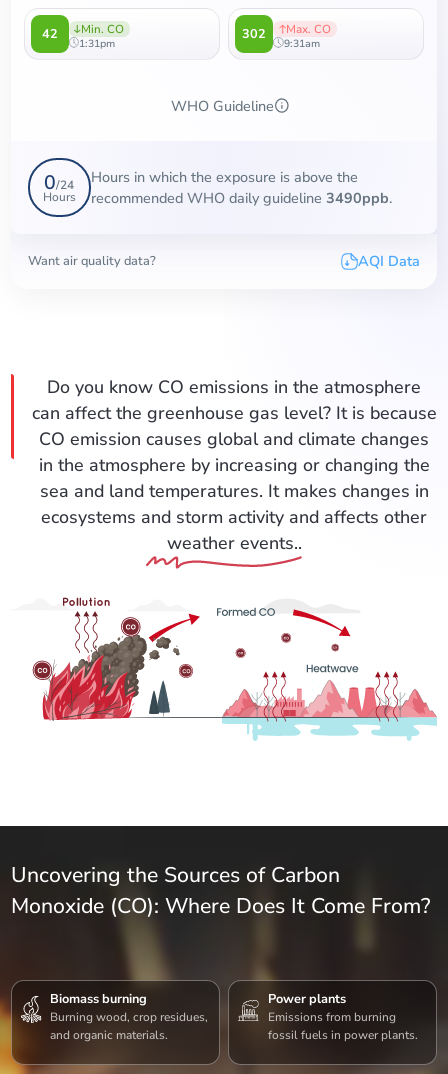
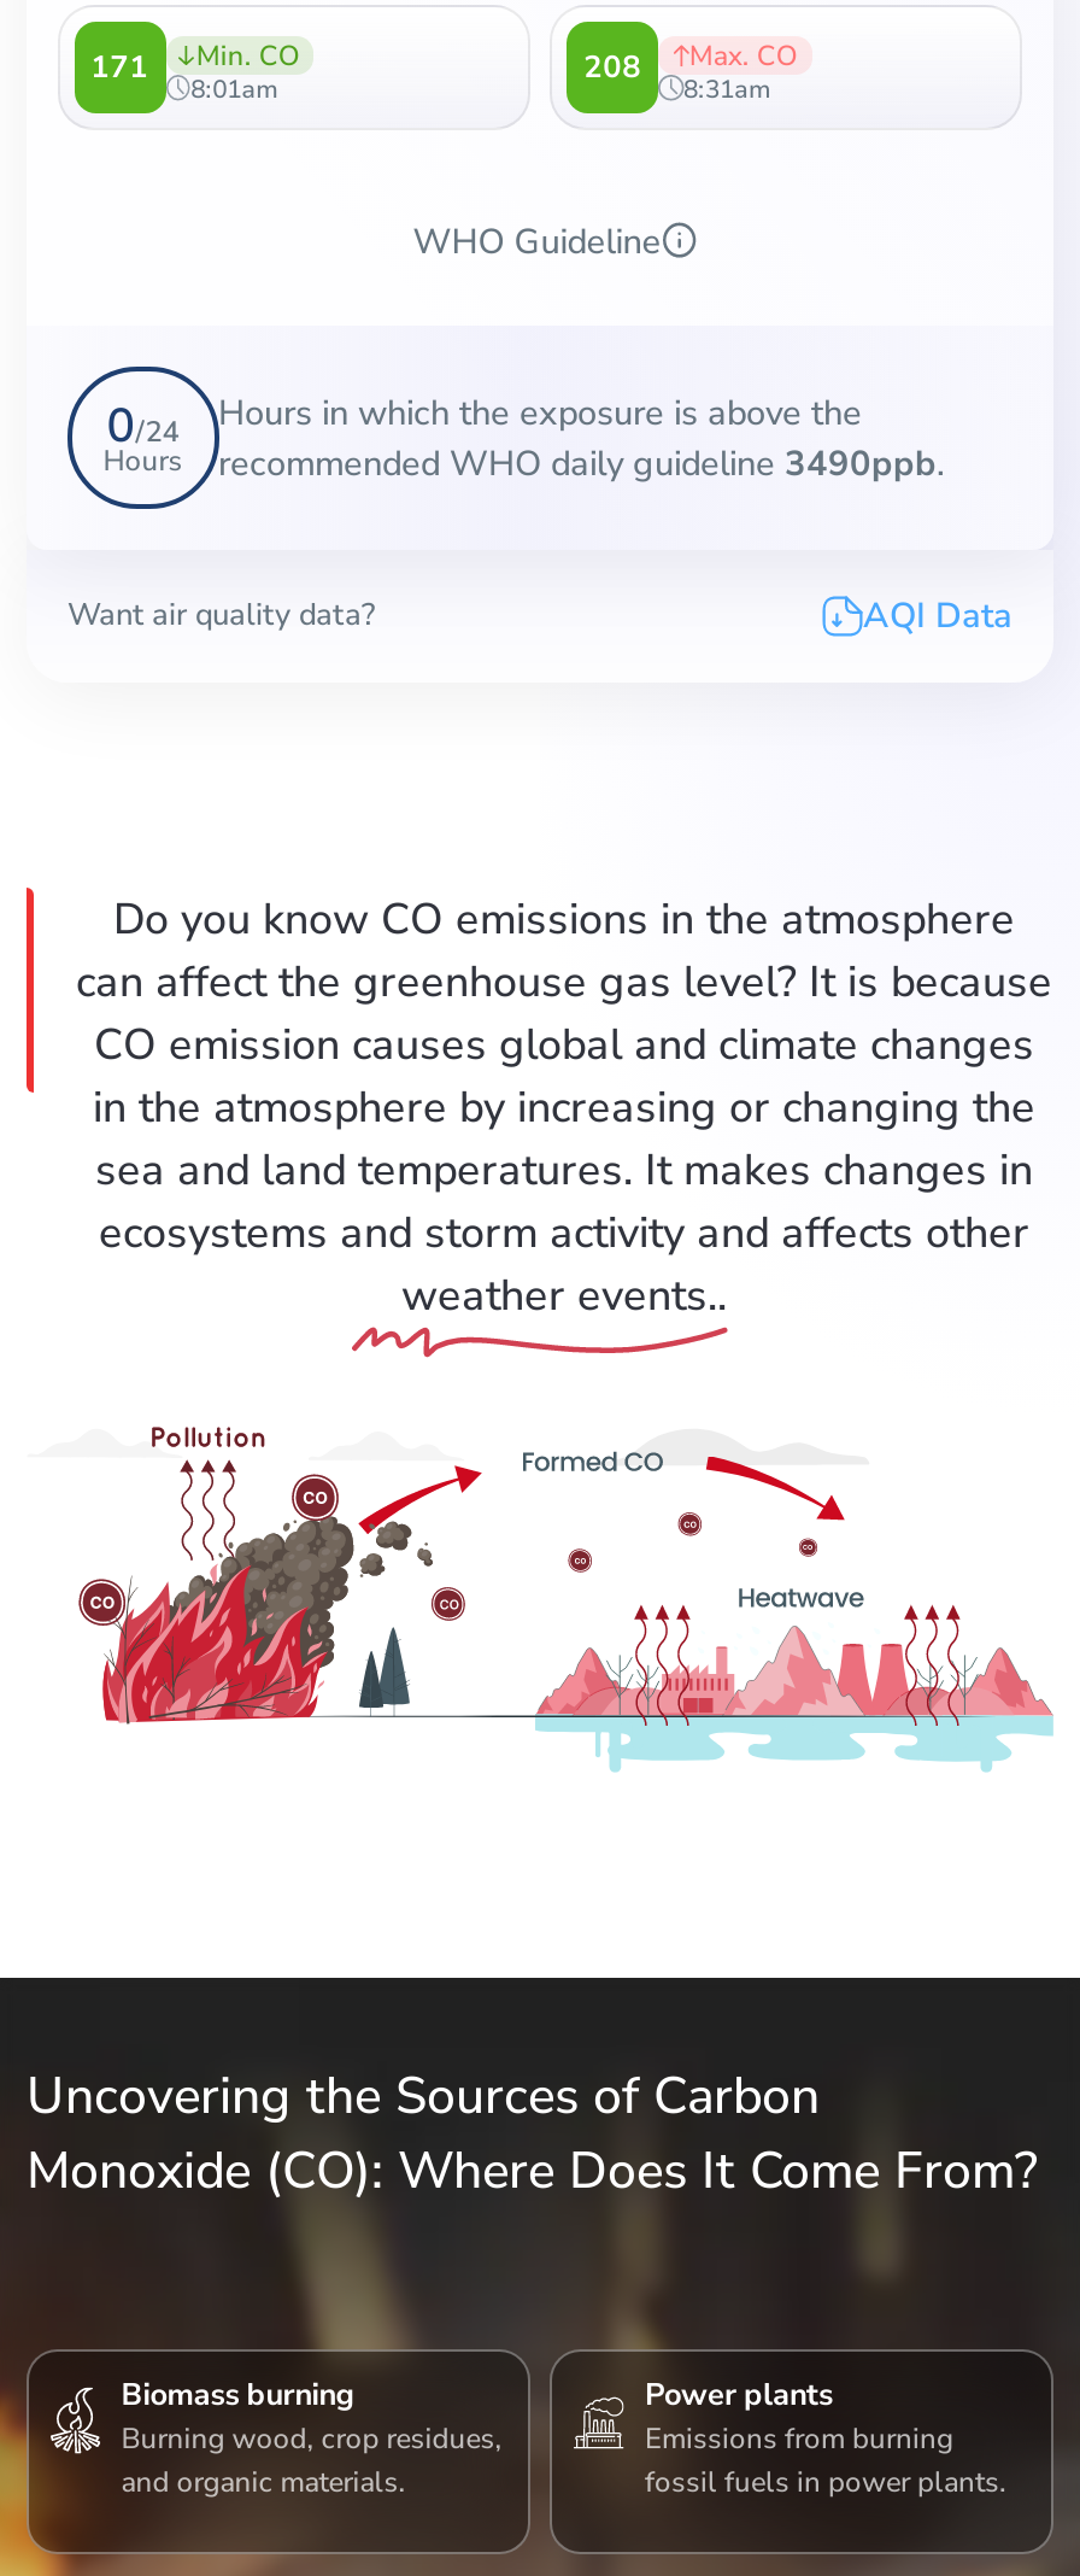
- 42 Min. CO
+ 171 Min. CO

- 302 Max. CO
+ 208 Max. CO

- 1:31pm
+ 8:01am

- 9:31am
+ 8:31am
